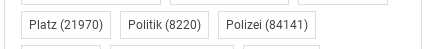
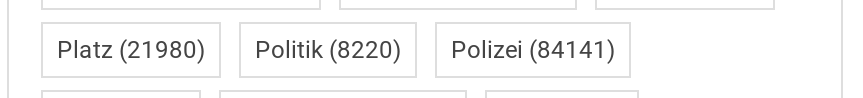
- Platz (21970) Politik (8220) Polizei (84141)
+ Platz (21980) Politik (8220) Polizei (84141)
